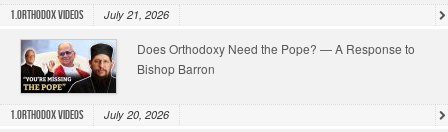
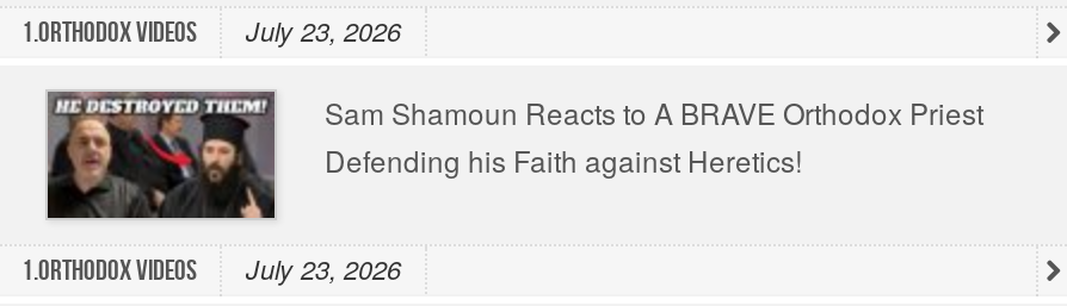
- July 21, 2026
+ July 23, 2026

- [image]
- July 20, 2026
+ [image]
+ July 23, 2026

- Does Orthodoxy Need the Pope? — A Response to
- Bishop Barron
+ Sam Shamoun Reacts to A BRAVE Orthodox Priest
+ Defending his Faith against Heretics!
